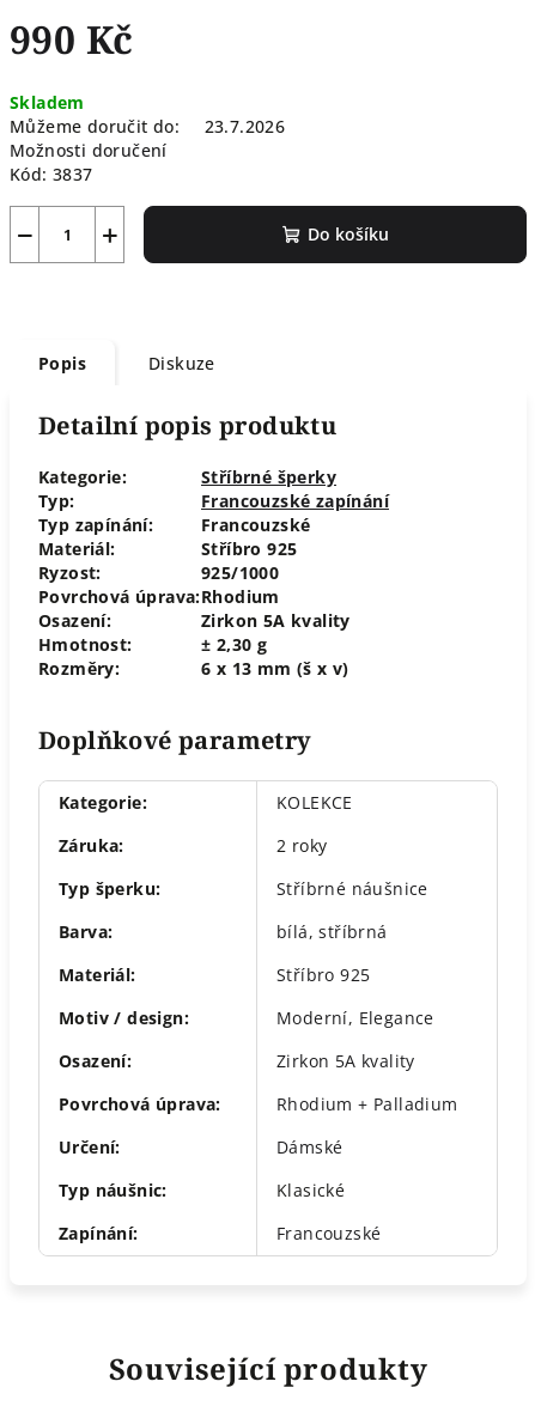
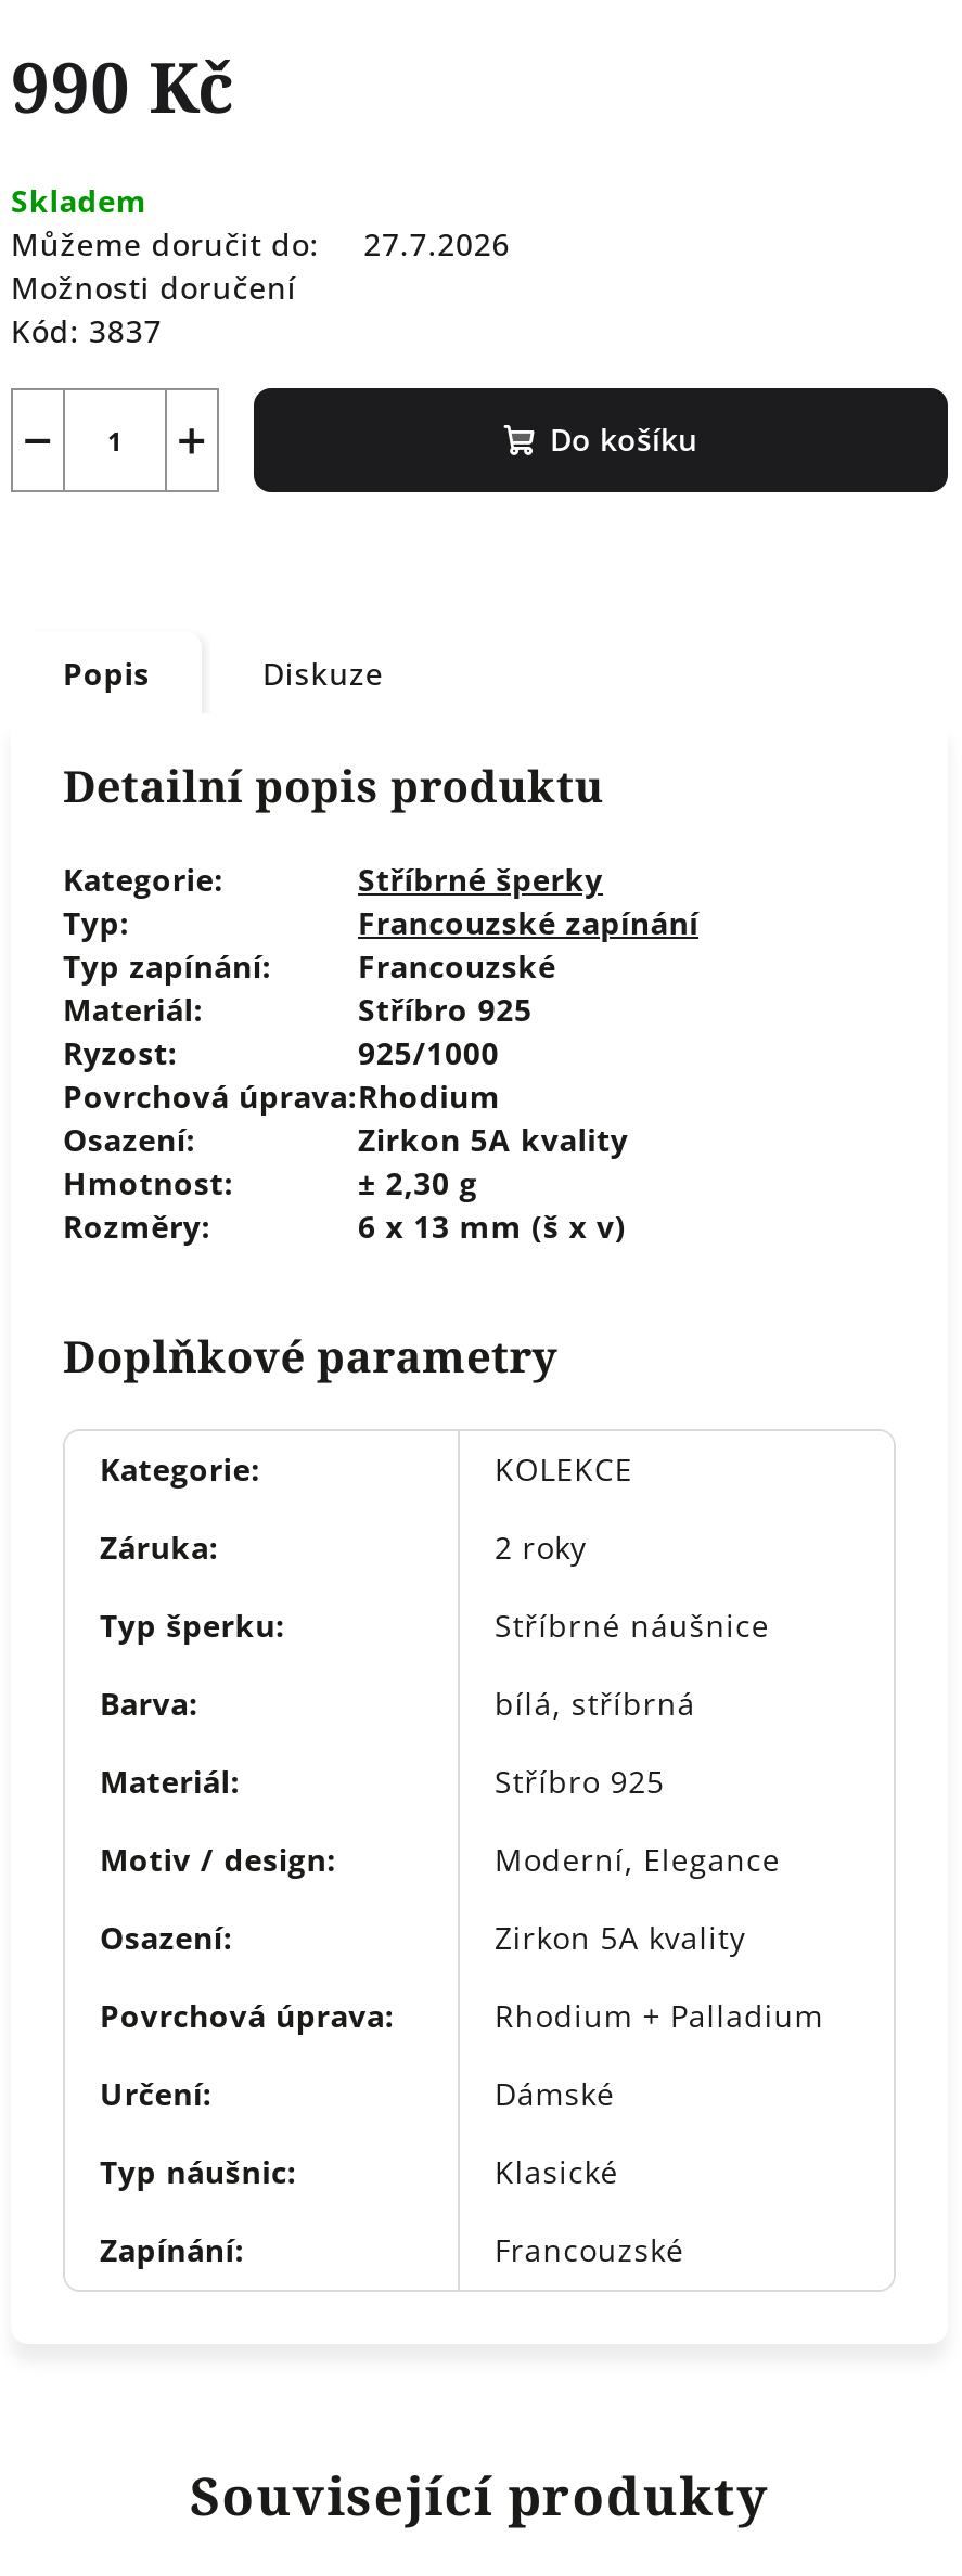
- Můžeme doručit do: 23.7.2026
+ Můžeme doručit do: 27.7.2026
